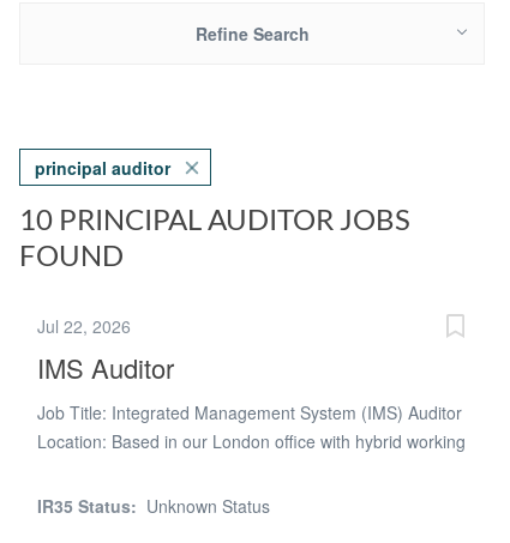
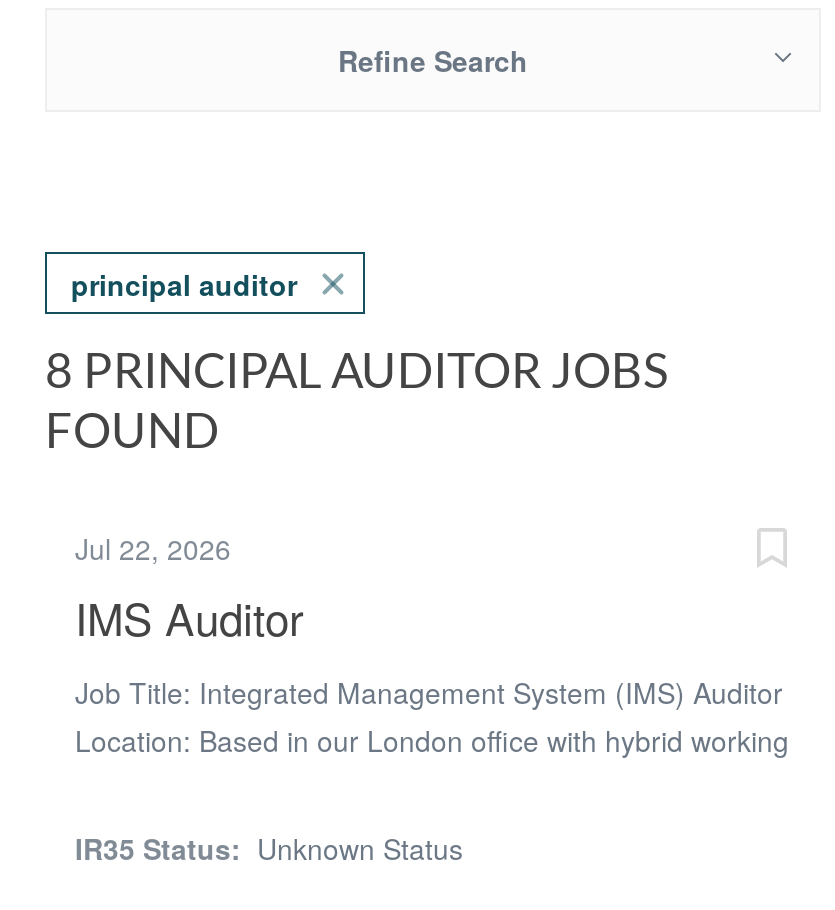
- 10 PRINCIPAL AUDITOR JOBS
+ 8 PRINCIPAL AUDITOR JOBS
